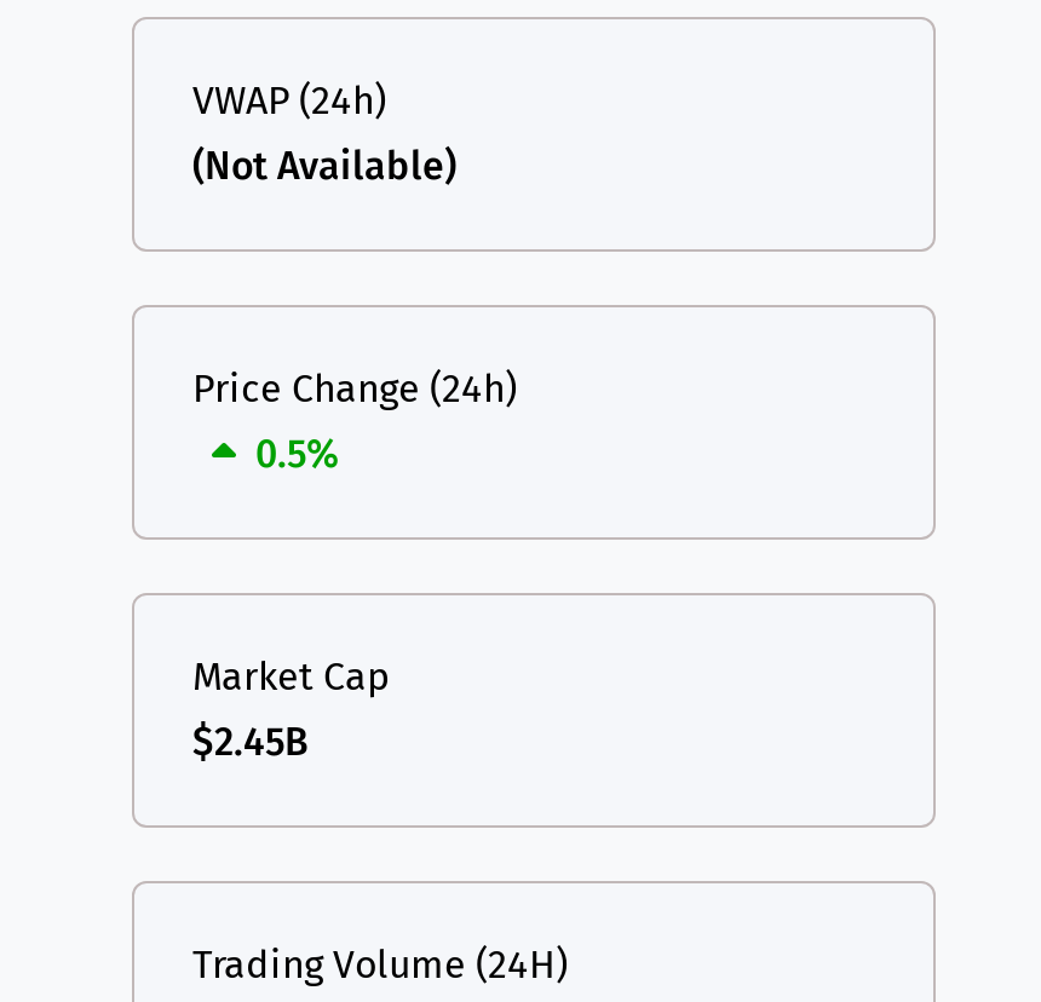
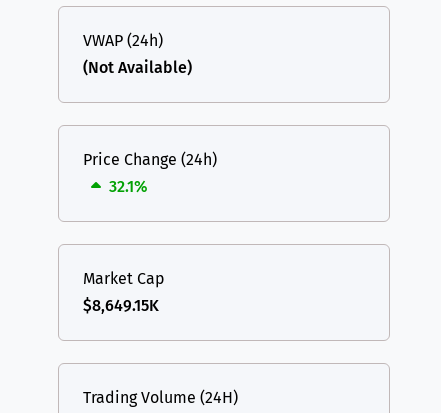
- 0.5%
+ 32.1%

- $2.45B
+ $8,649.15K
